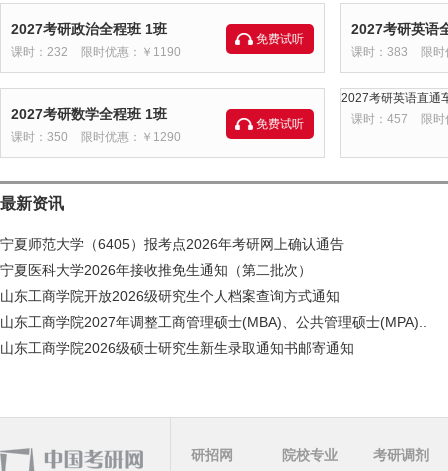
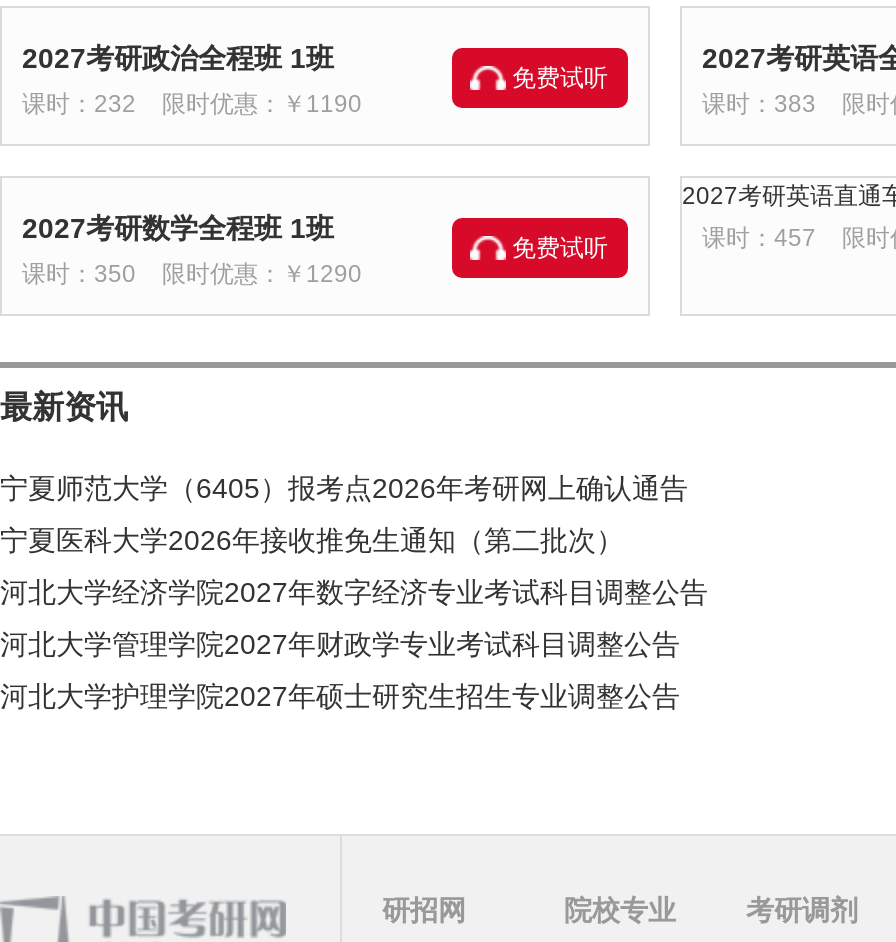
- 山东工商学院开放2026级研究生个人档案查询方式通知
+ 河北大学经济学院2027年数字经济专业考试科目调整公告

- 山东工商学院2027年调整工商管理硕士(MBA)、公共管理硕士(MPA)..
+ 河北大学管理学院2027年财政学专业考试科目调整公告

- 山东工商学院2026级硕士研究生新生录取通知书邮寄通知
+ 河北大学护理学院2027年硕士研究生招生专业调整公告
